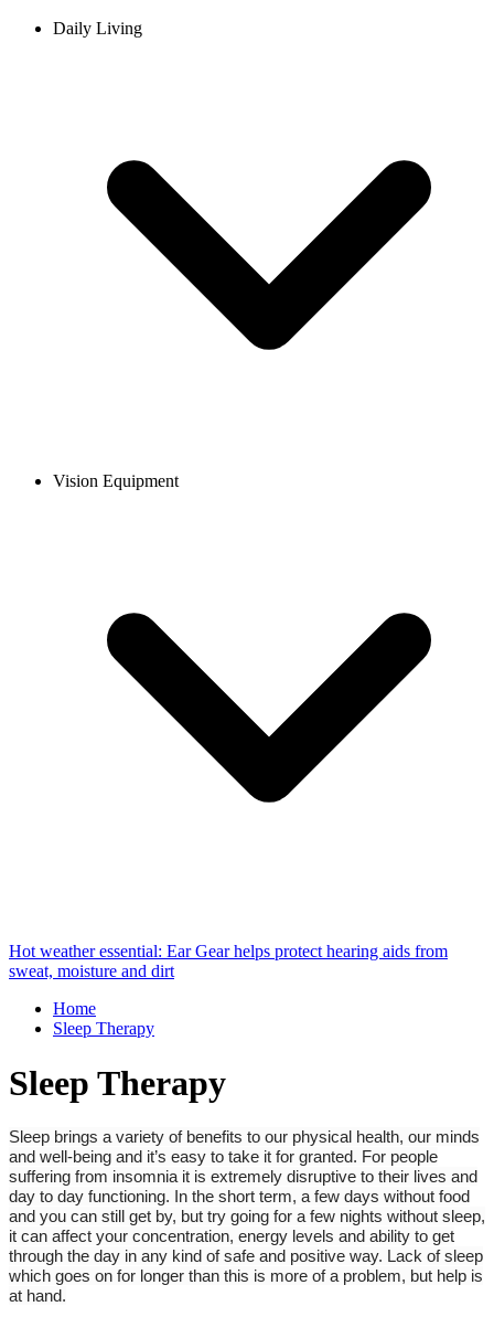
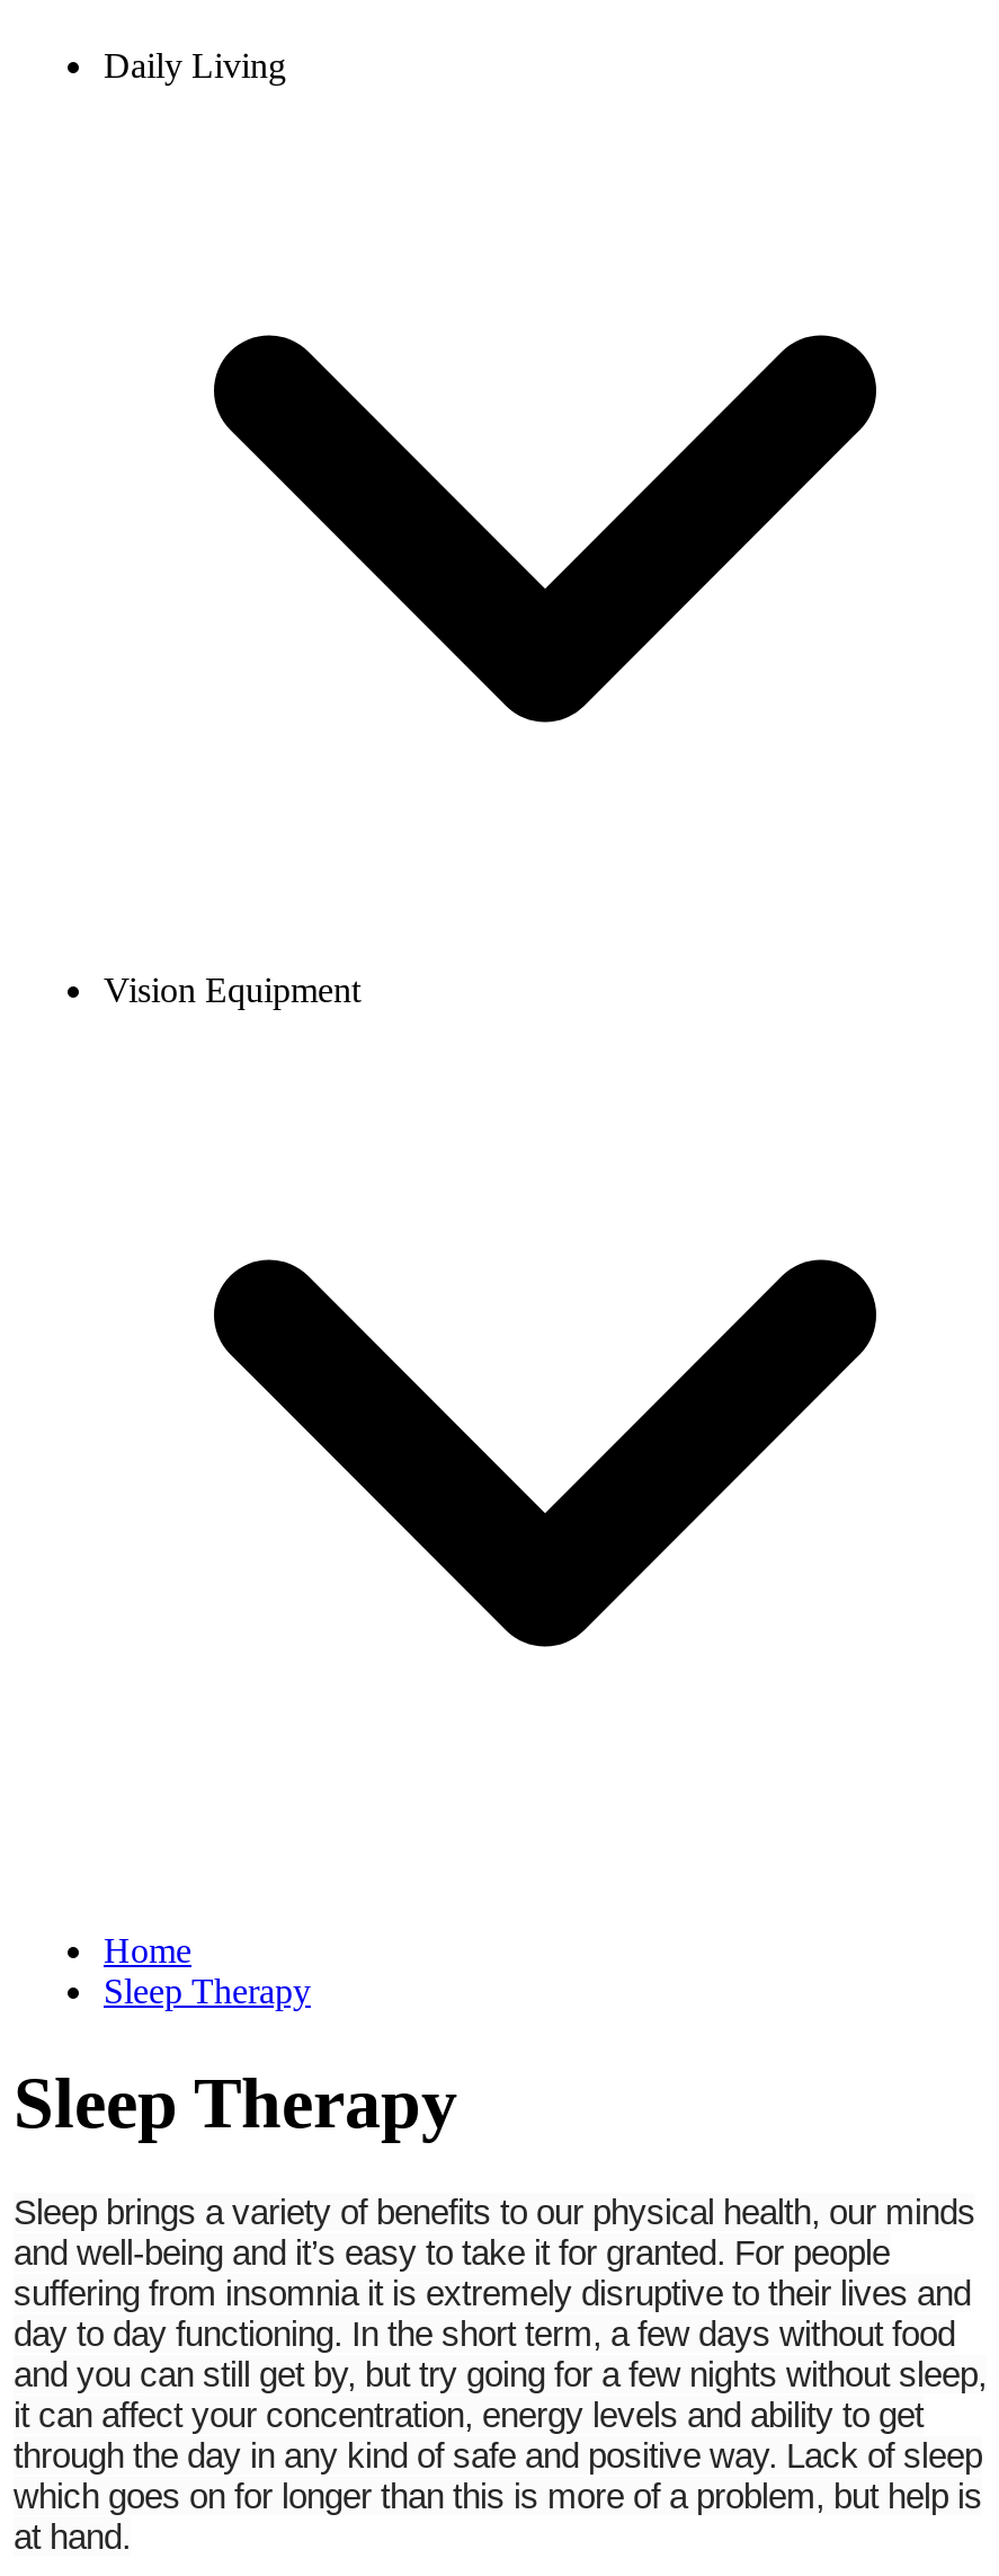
- Hot weather essential: Ear Gear helps protect hearing aids from
- sweat, moisture and dirt
